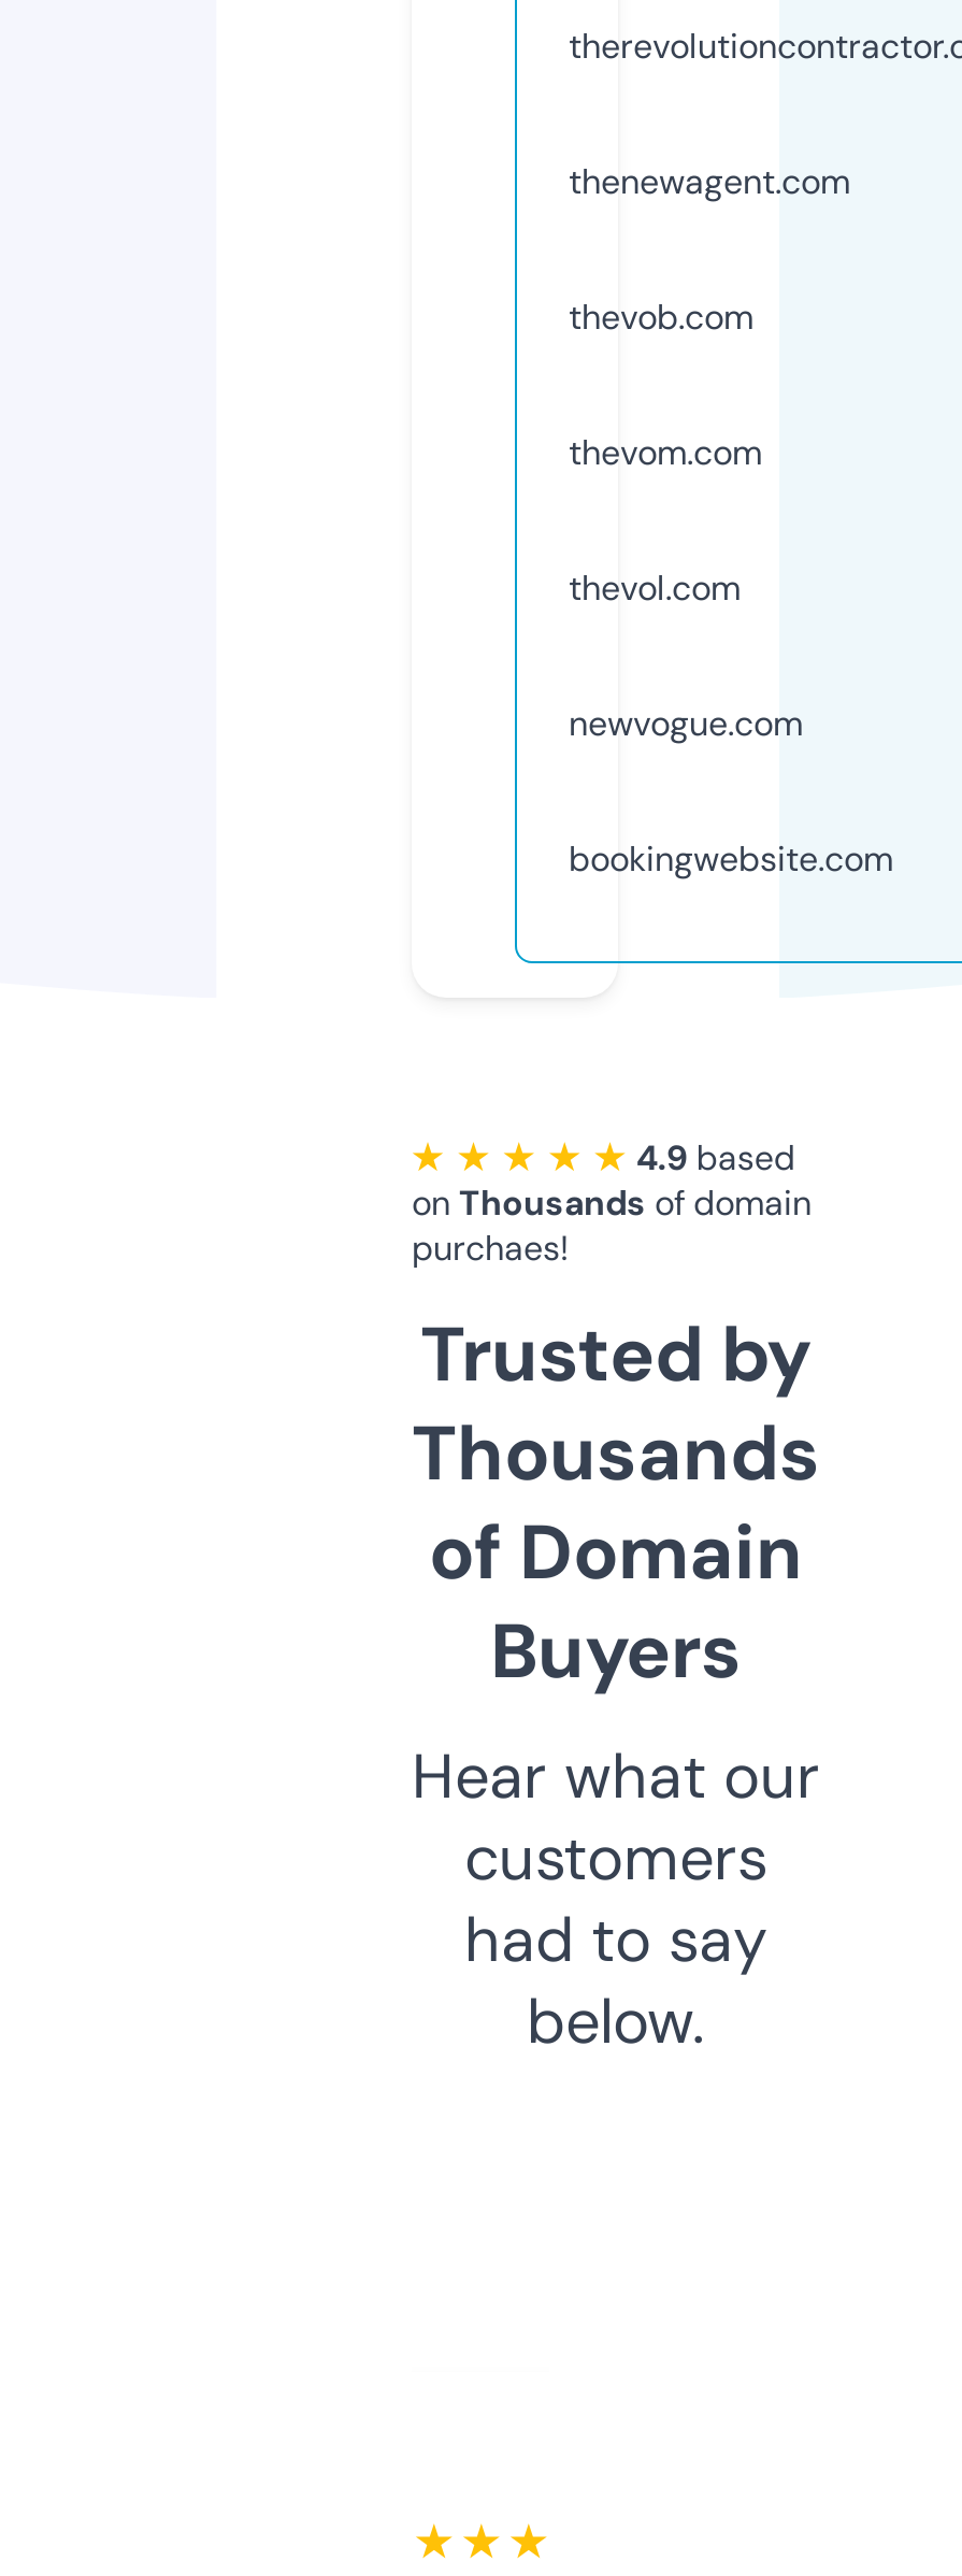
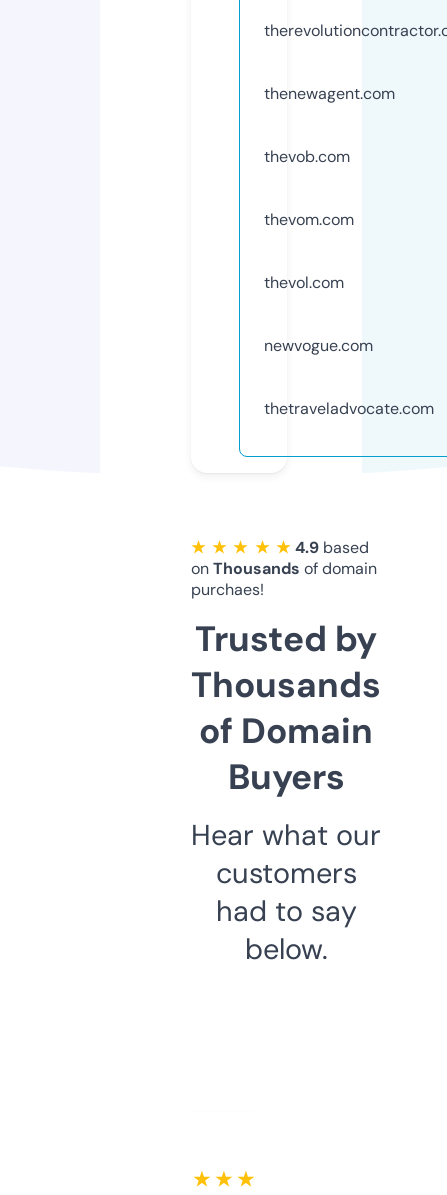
- bookingwebsite.com
+ thetraveladvocate.com
